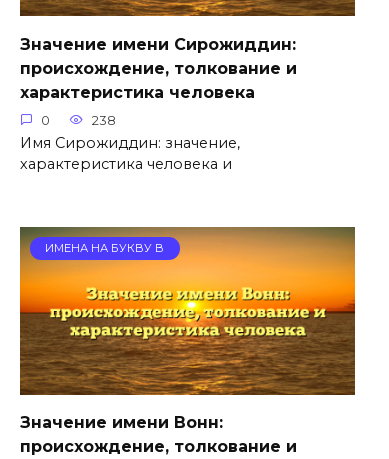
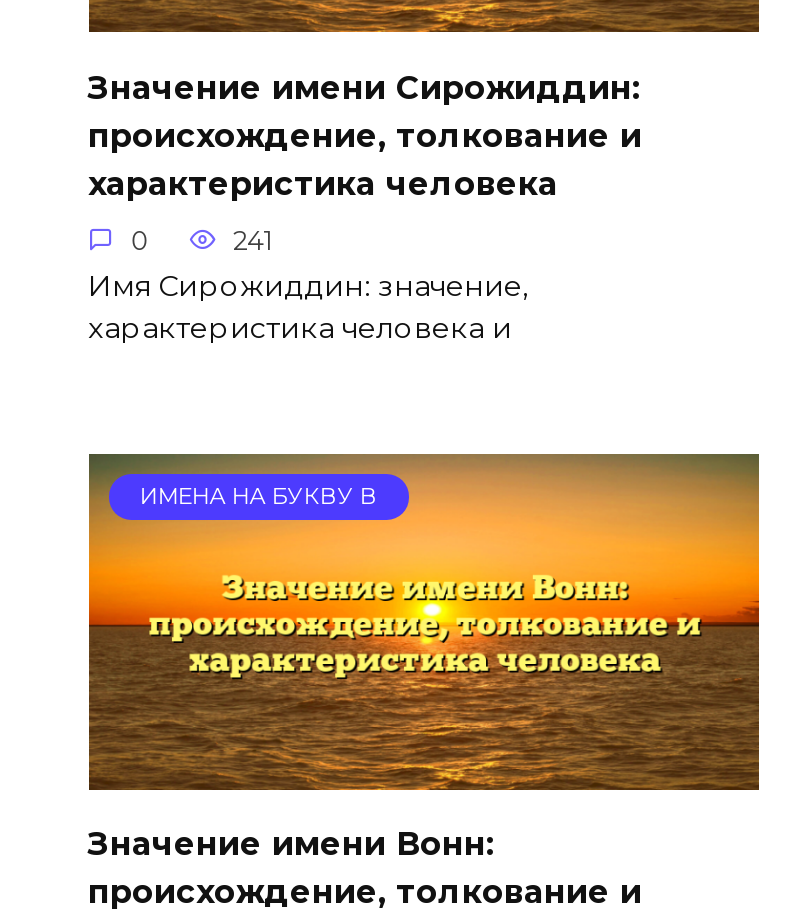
- 238
+ 241
